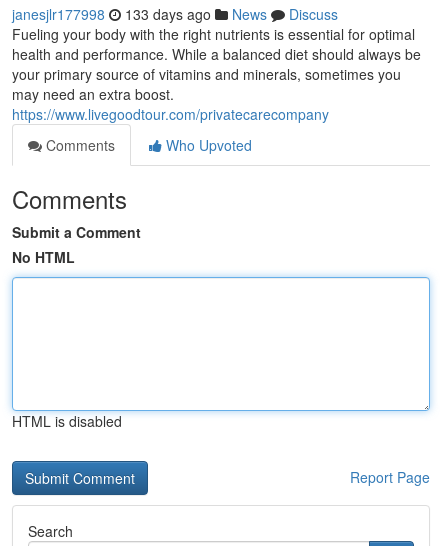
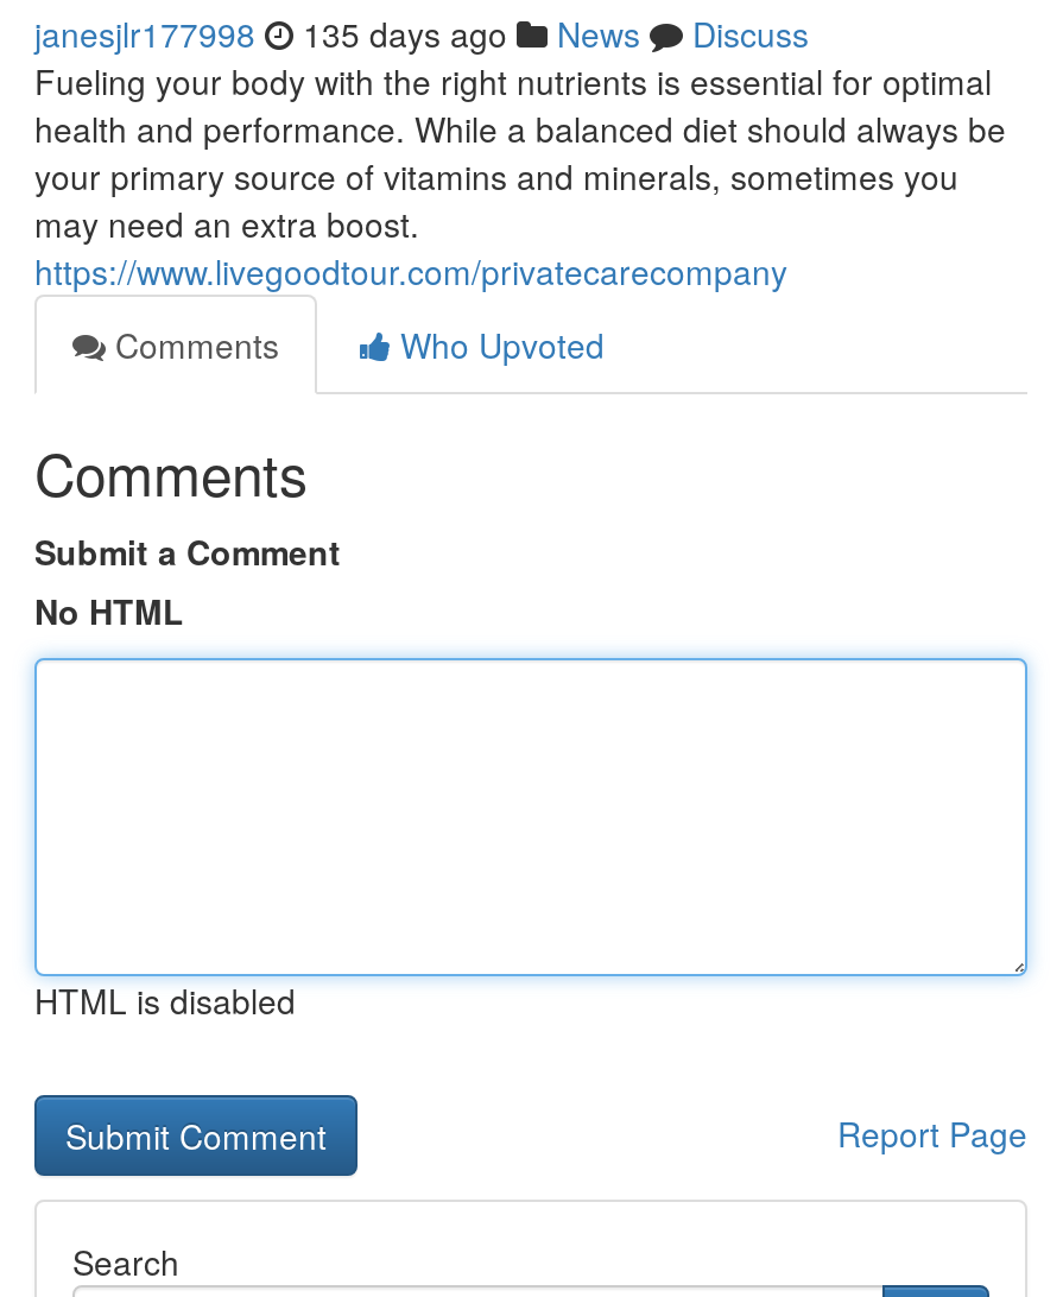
- janesjlr177998 133 days ago News Discuss
+ janesjlr177998 135 days ago News Discuss
